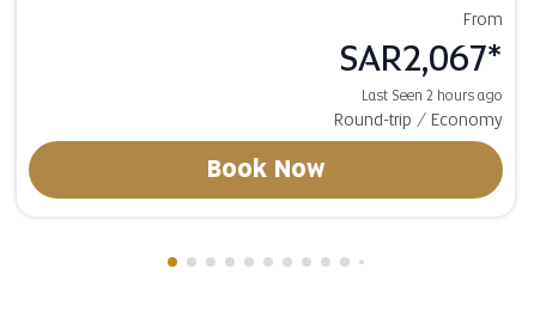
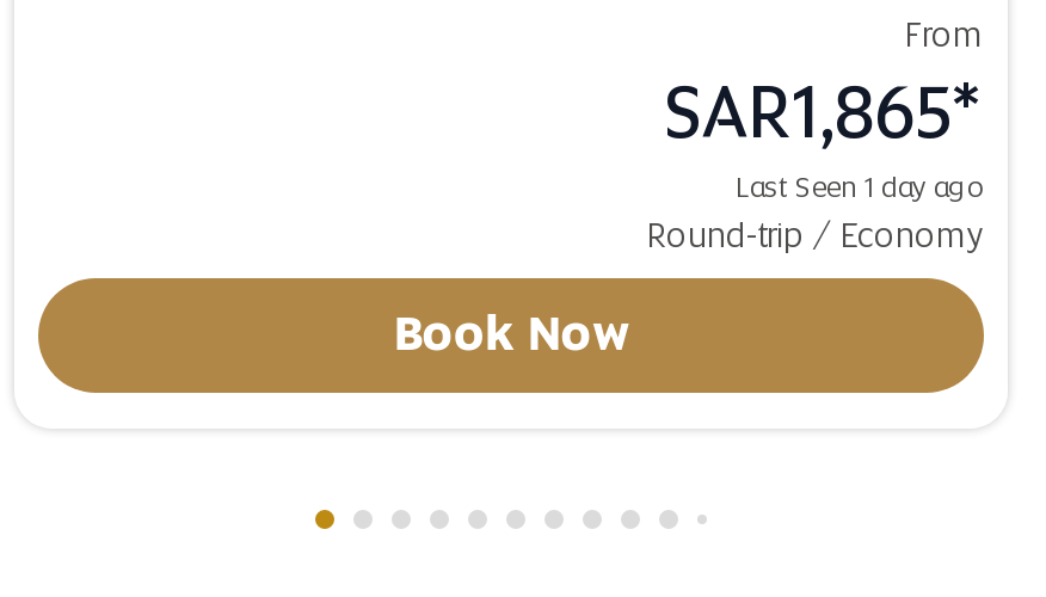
- SAR2,067*
- Last Seen 2 hours ago
+ SAR1,865*
+ Last Seen 1 day ago
